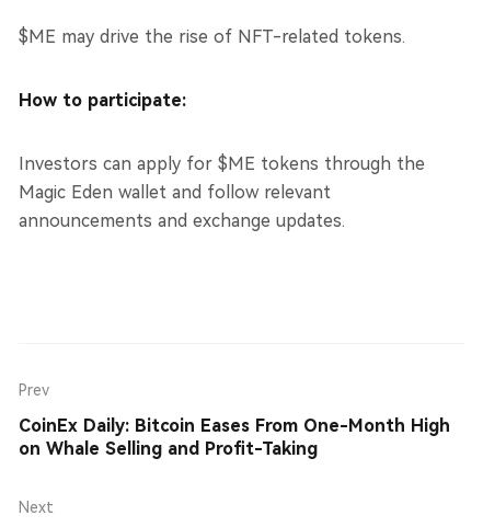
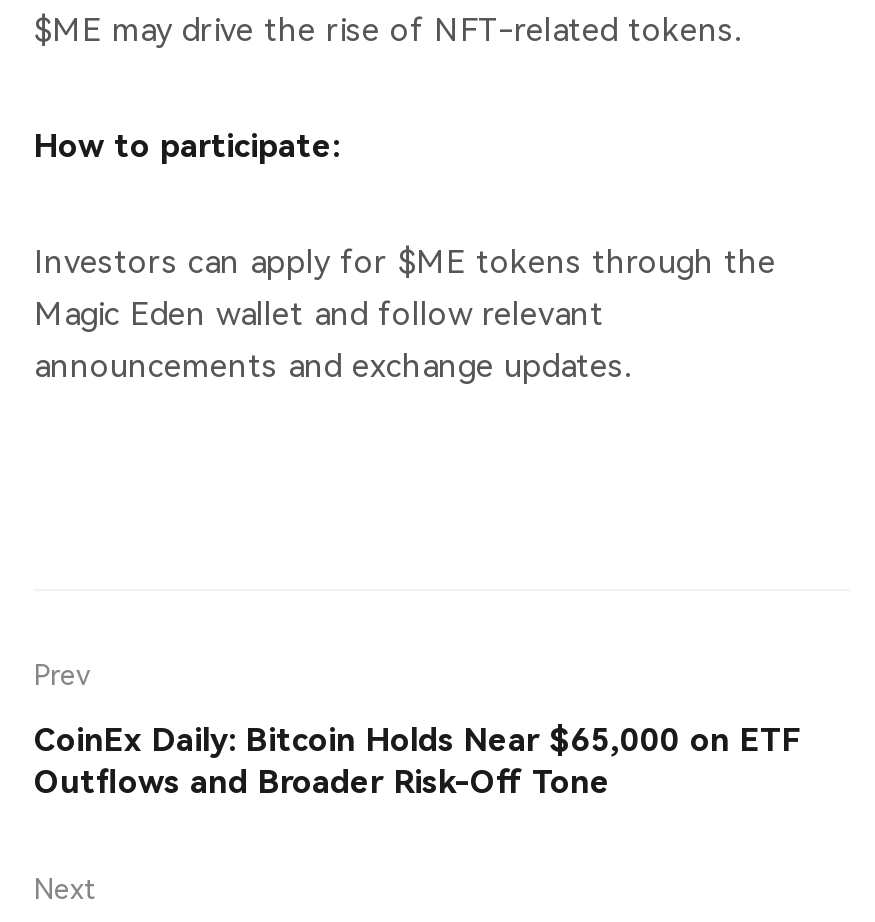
- CoinEx Daily: Bitcoin Eases From One-Month High
- on Whale Selling and Profit-Taking
+ CoinEx Daily: Bitcoin Holds Near $65,000 on ETF
+ Outflows and Broader Risk-Off Tone
